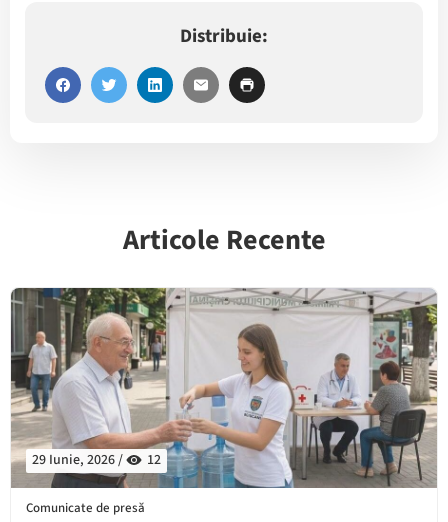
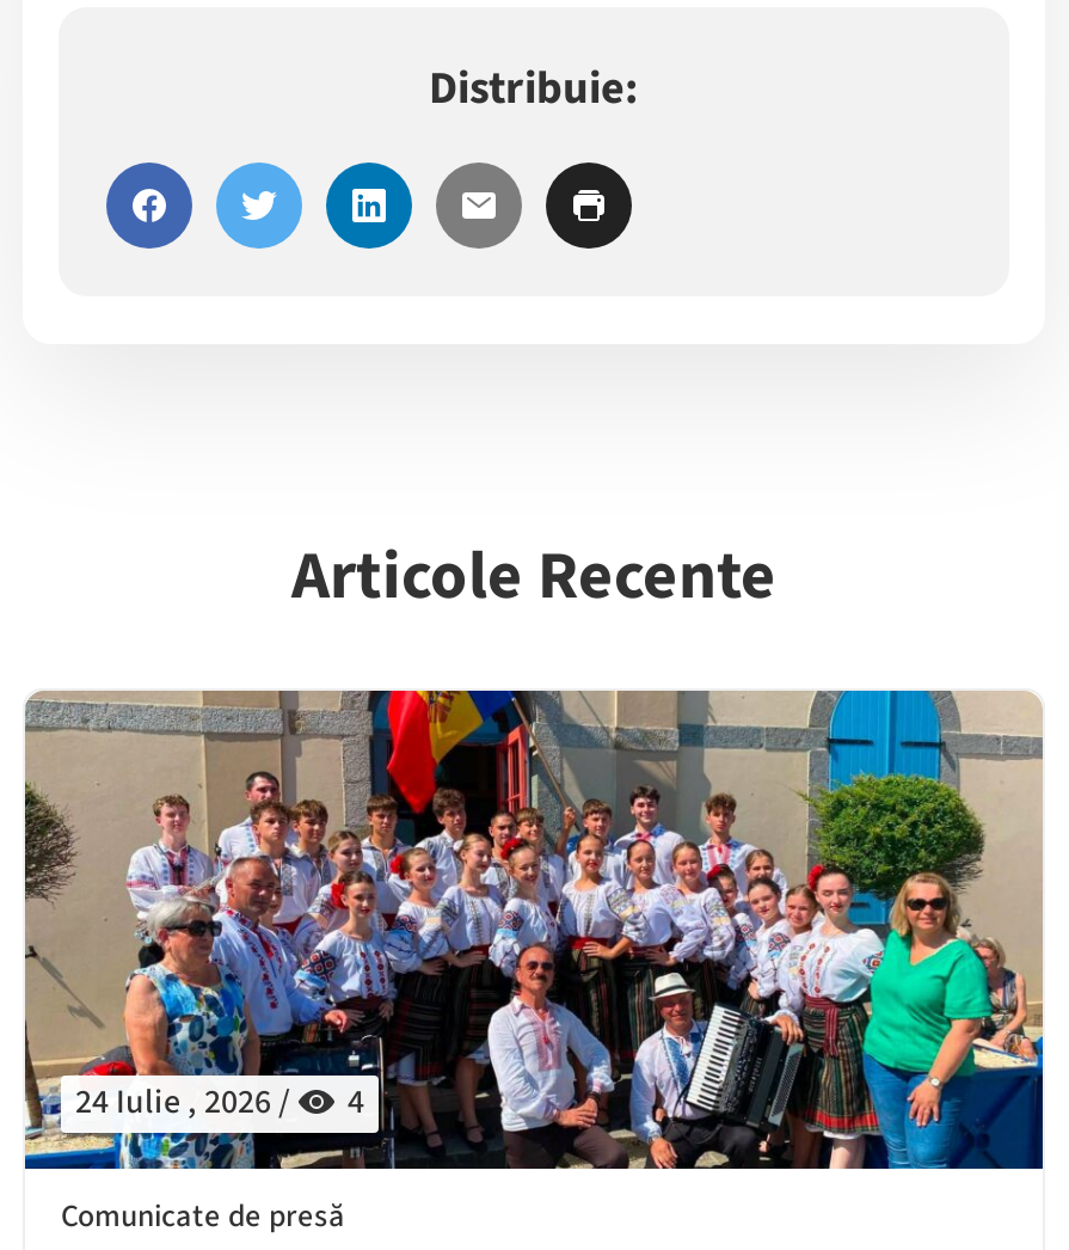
- [image]
- 29 Iunie, 2026 /
- 12
+ [image]
+ 24 Iulie , 2026 /
+ 4
